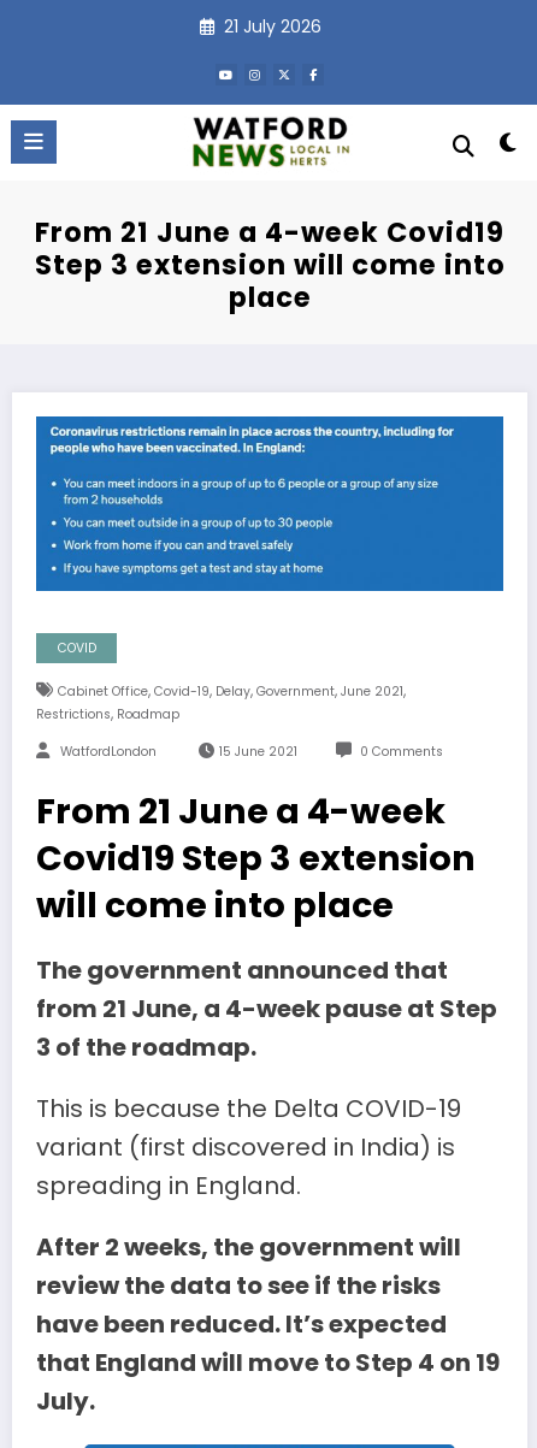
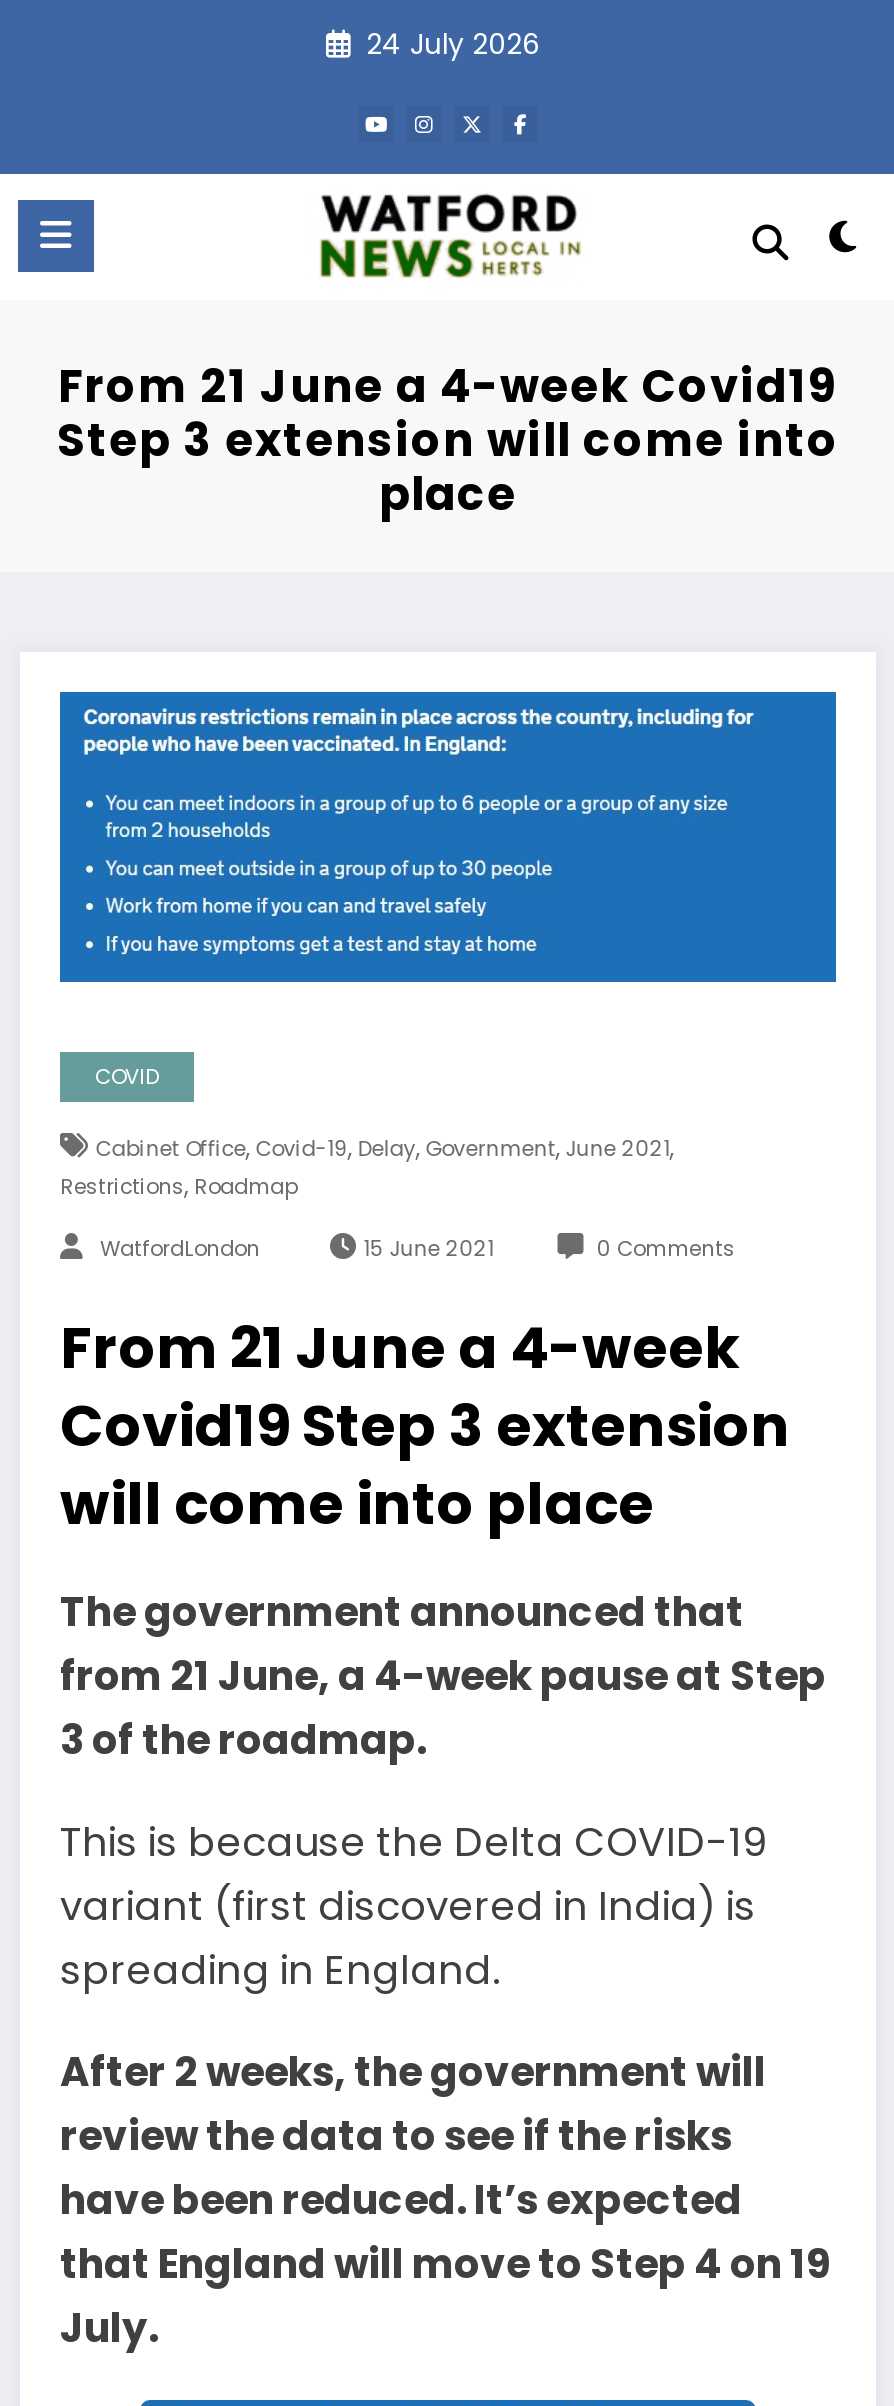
- 21 July 2026
+ 24 July 2026
